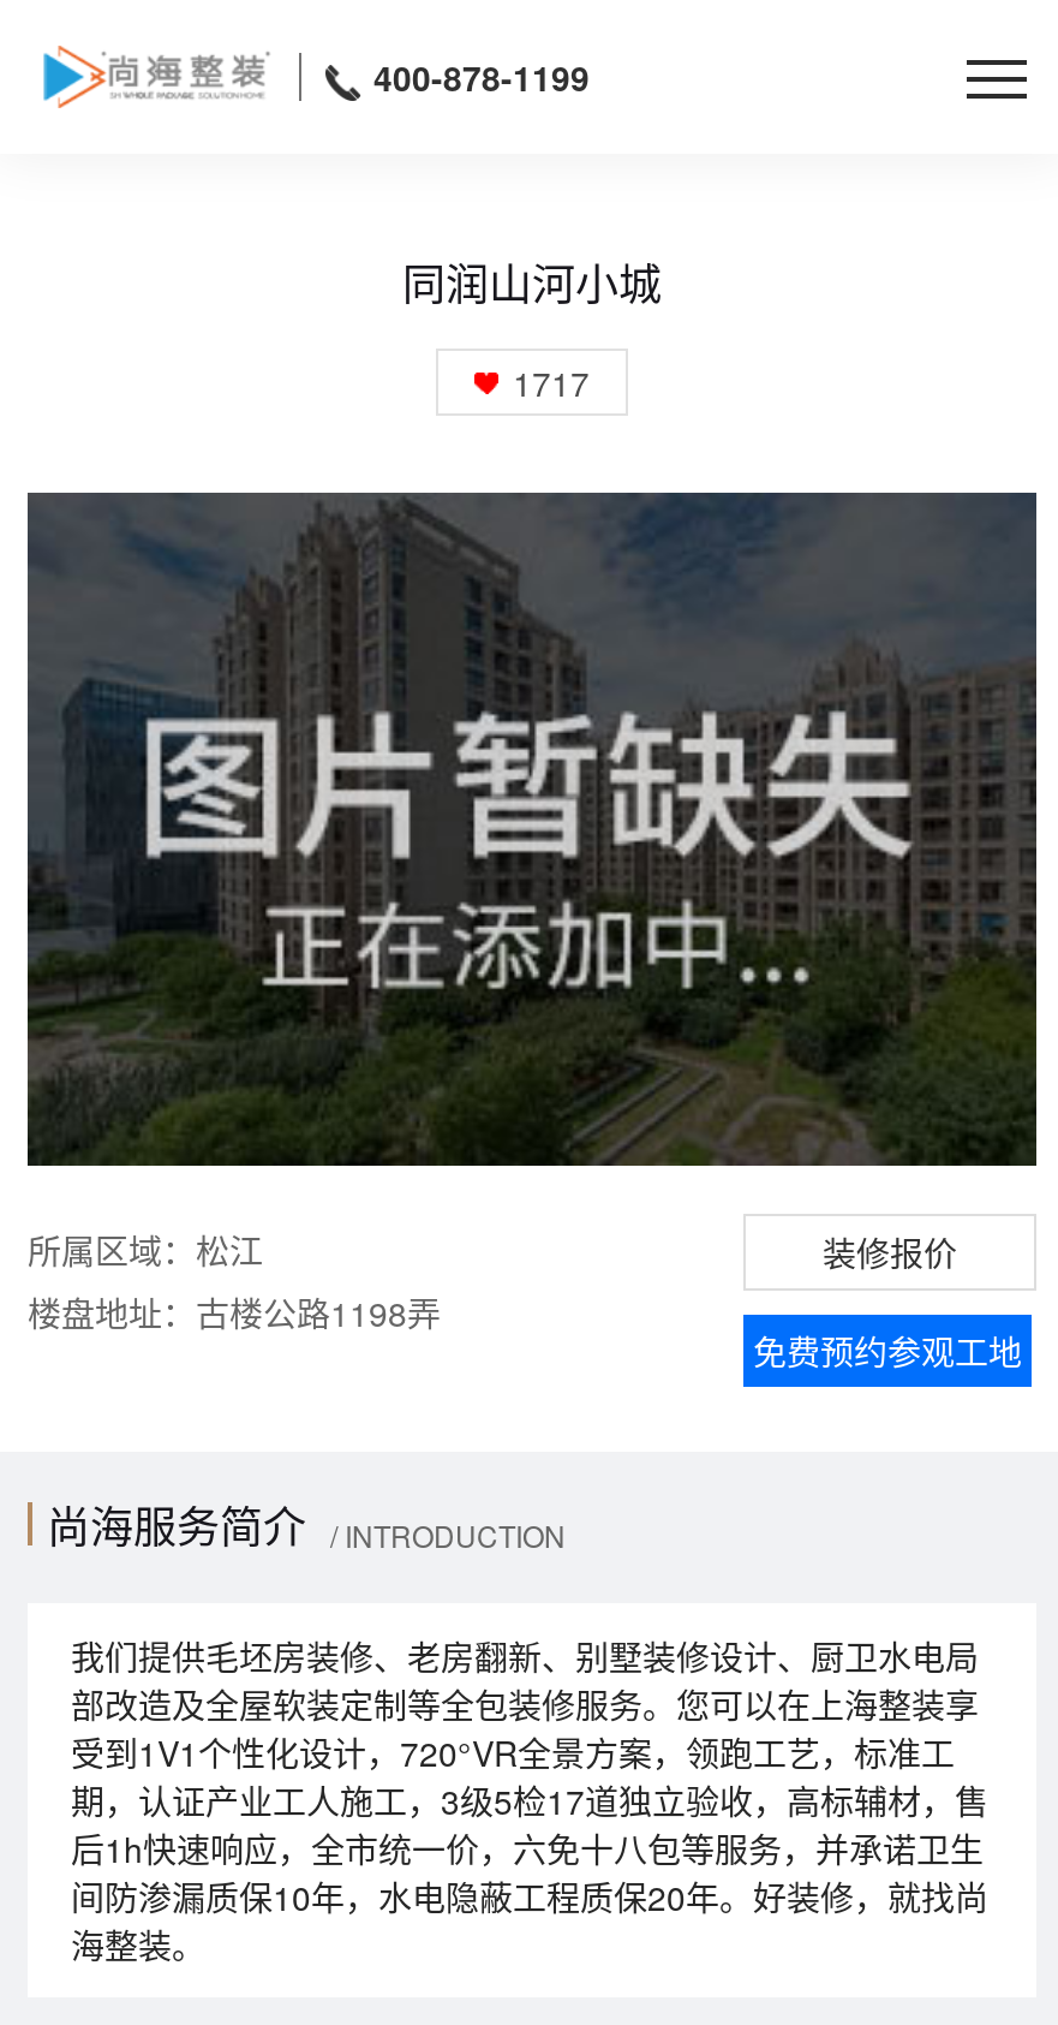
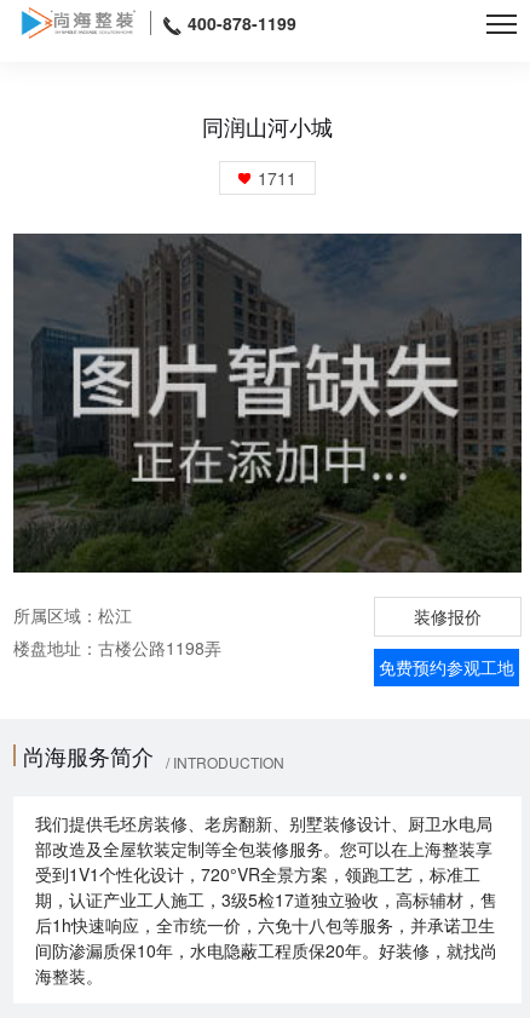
- 1717
+ 1711
